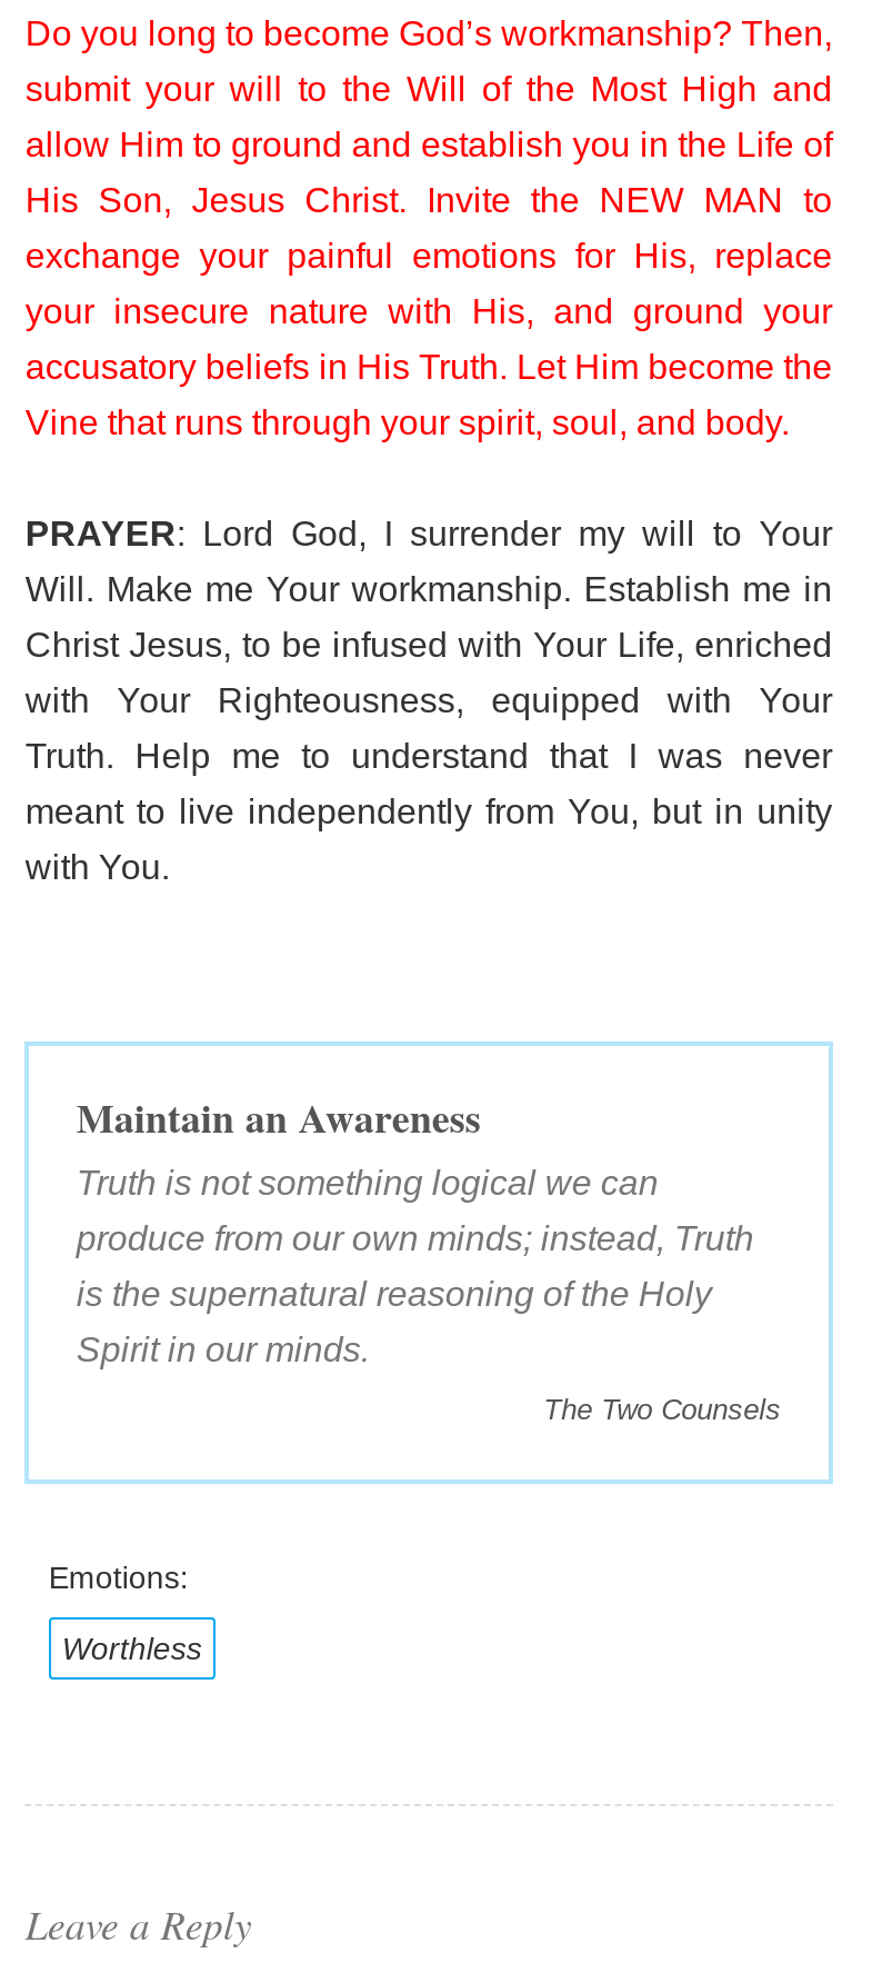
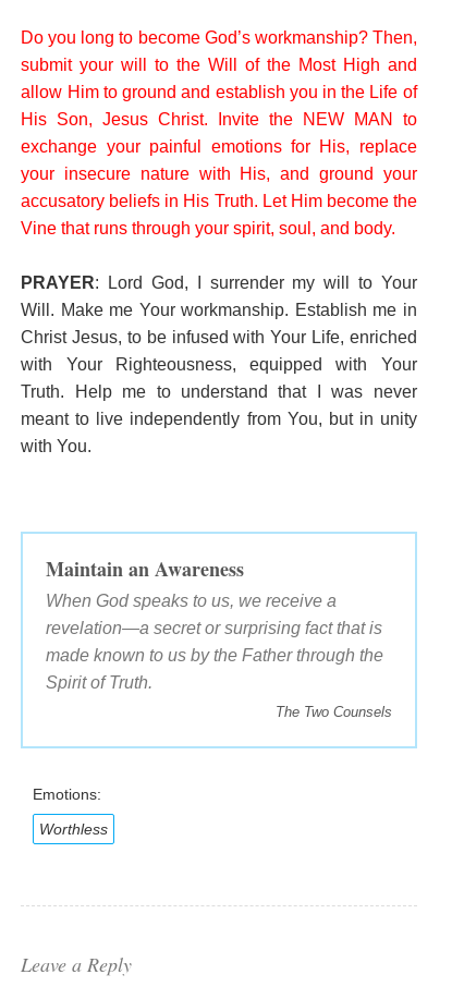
- Truth is not something logical we can
+ When God speaks to us, we receive a

- produce from our own minds; instead, Truth
+ revelation—a secret or surprising fact that is

- is the supernatural reasoning of the Holy
+ made known to us by the Father through the

- Spirit in our minds.
+ Spirit of Truth.
